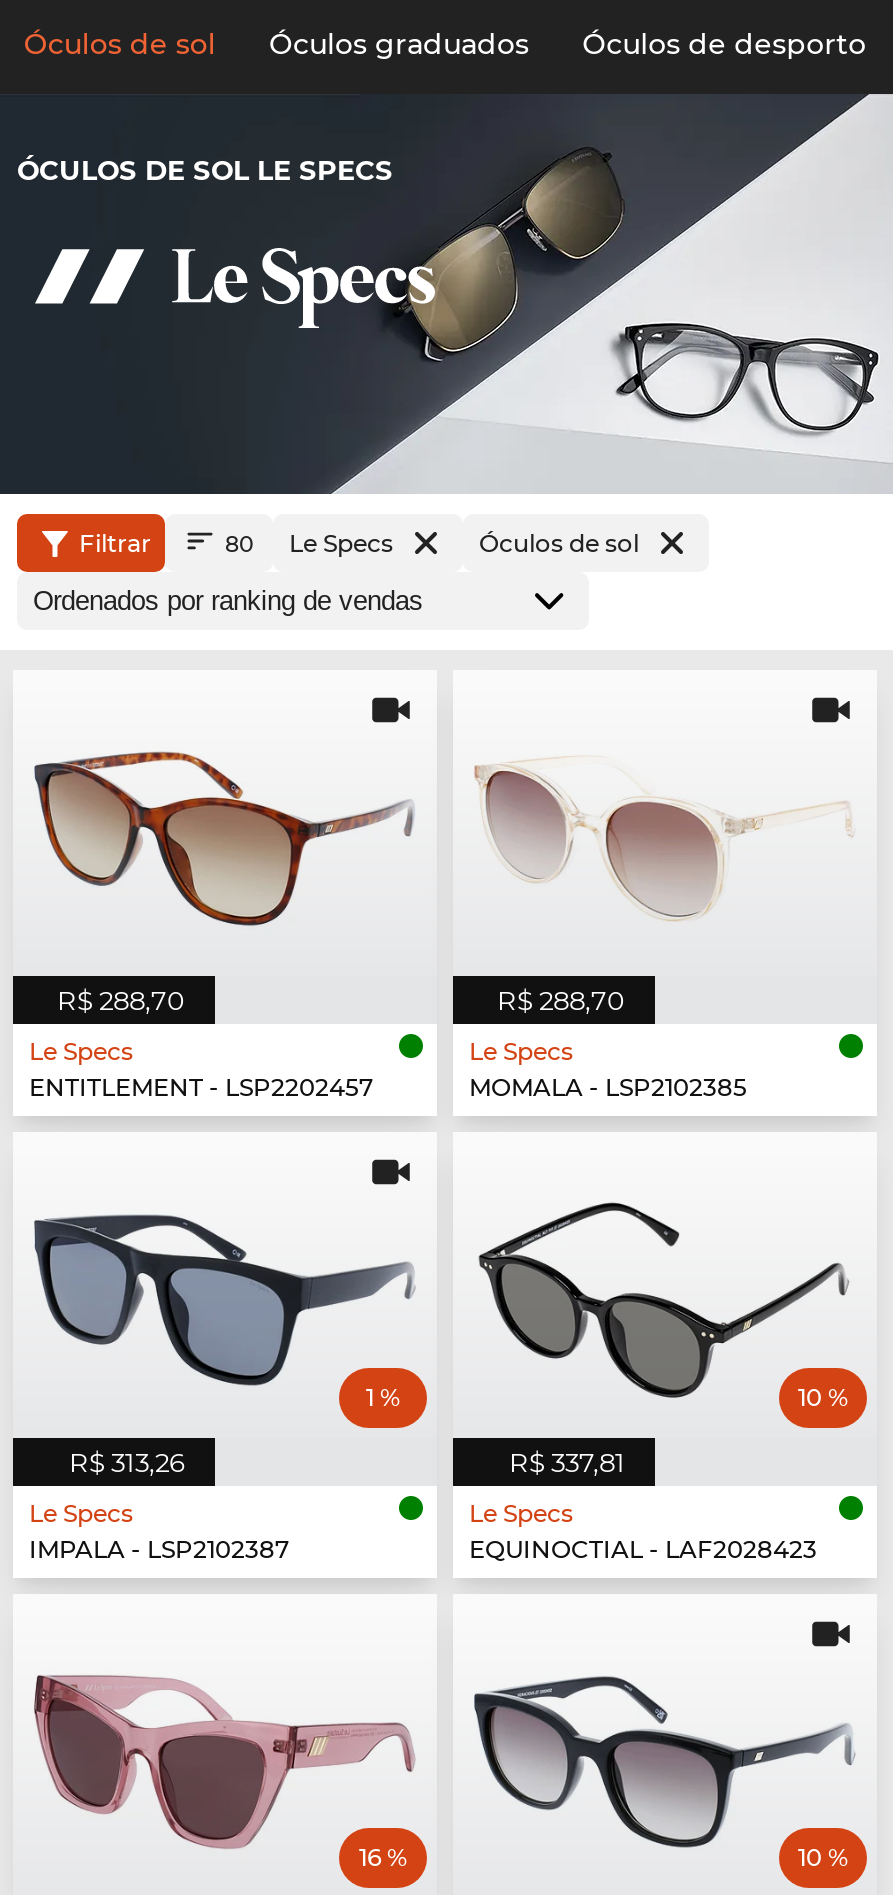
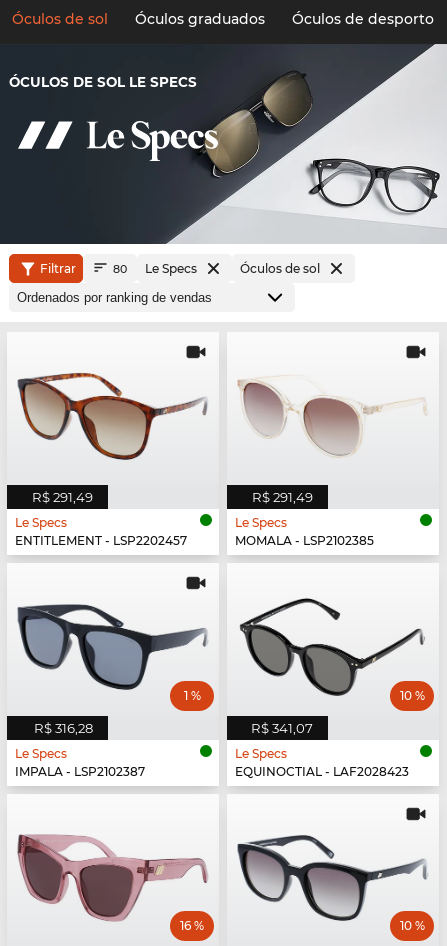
- R$ 288,70
+ R$ 291,49

- R$ 288,70
+ R$ 291,49

- R$ 313,26
+ R$ 316,28

- R$ 337,81
+ R$ 341,07
